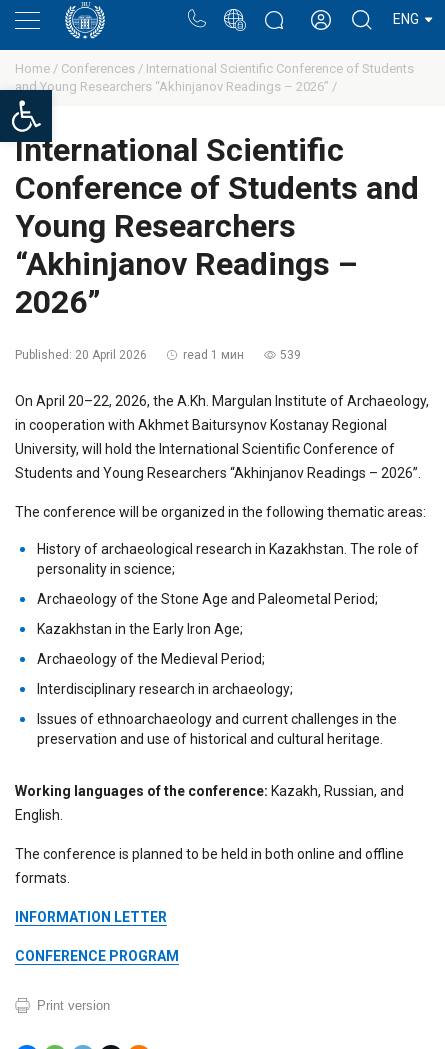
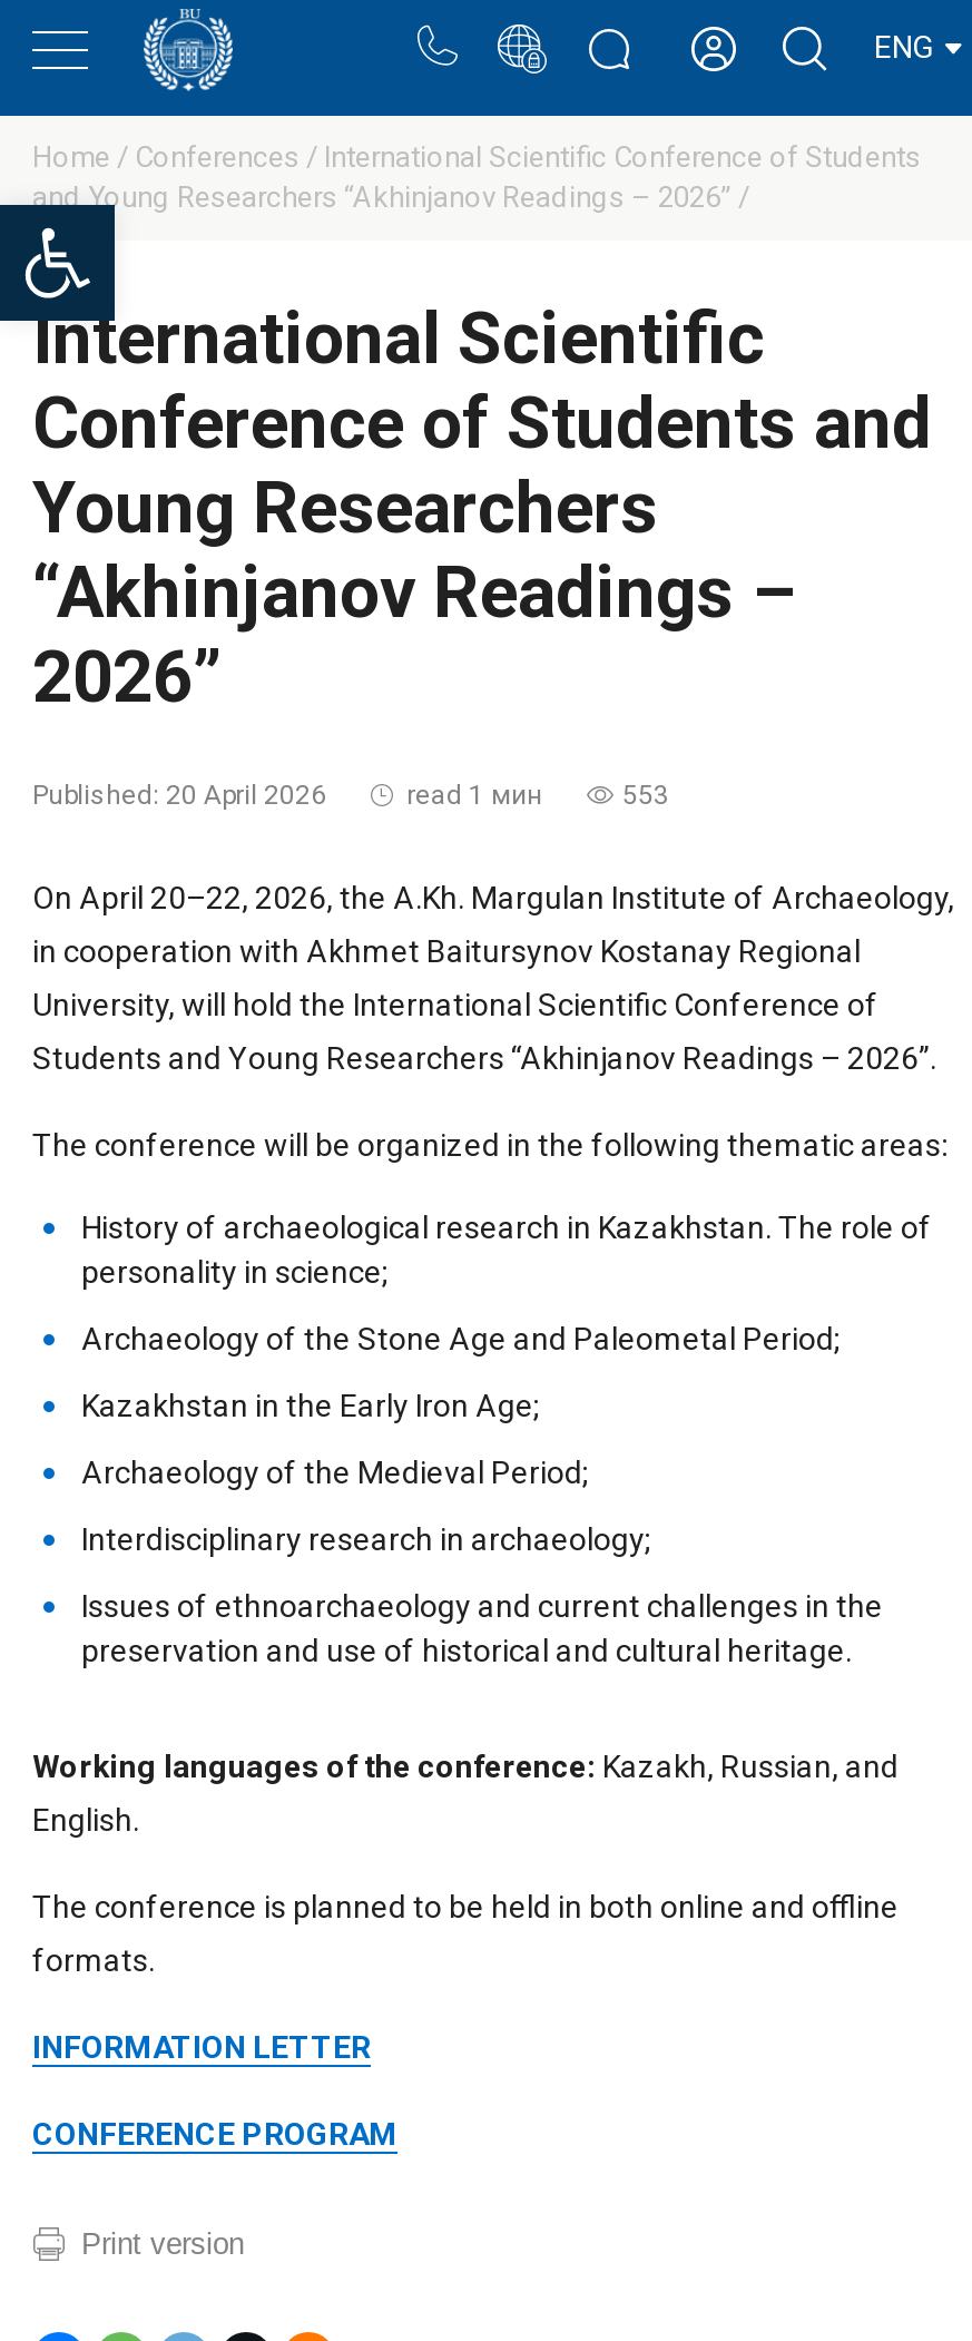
- 539
+ 553
